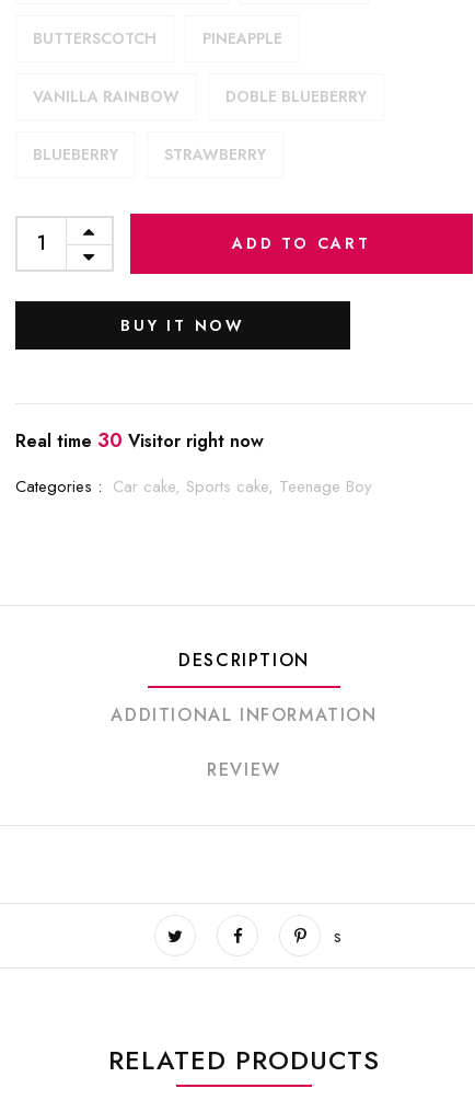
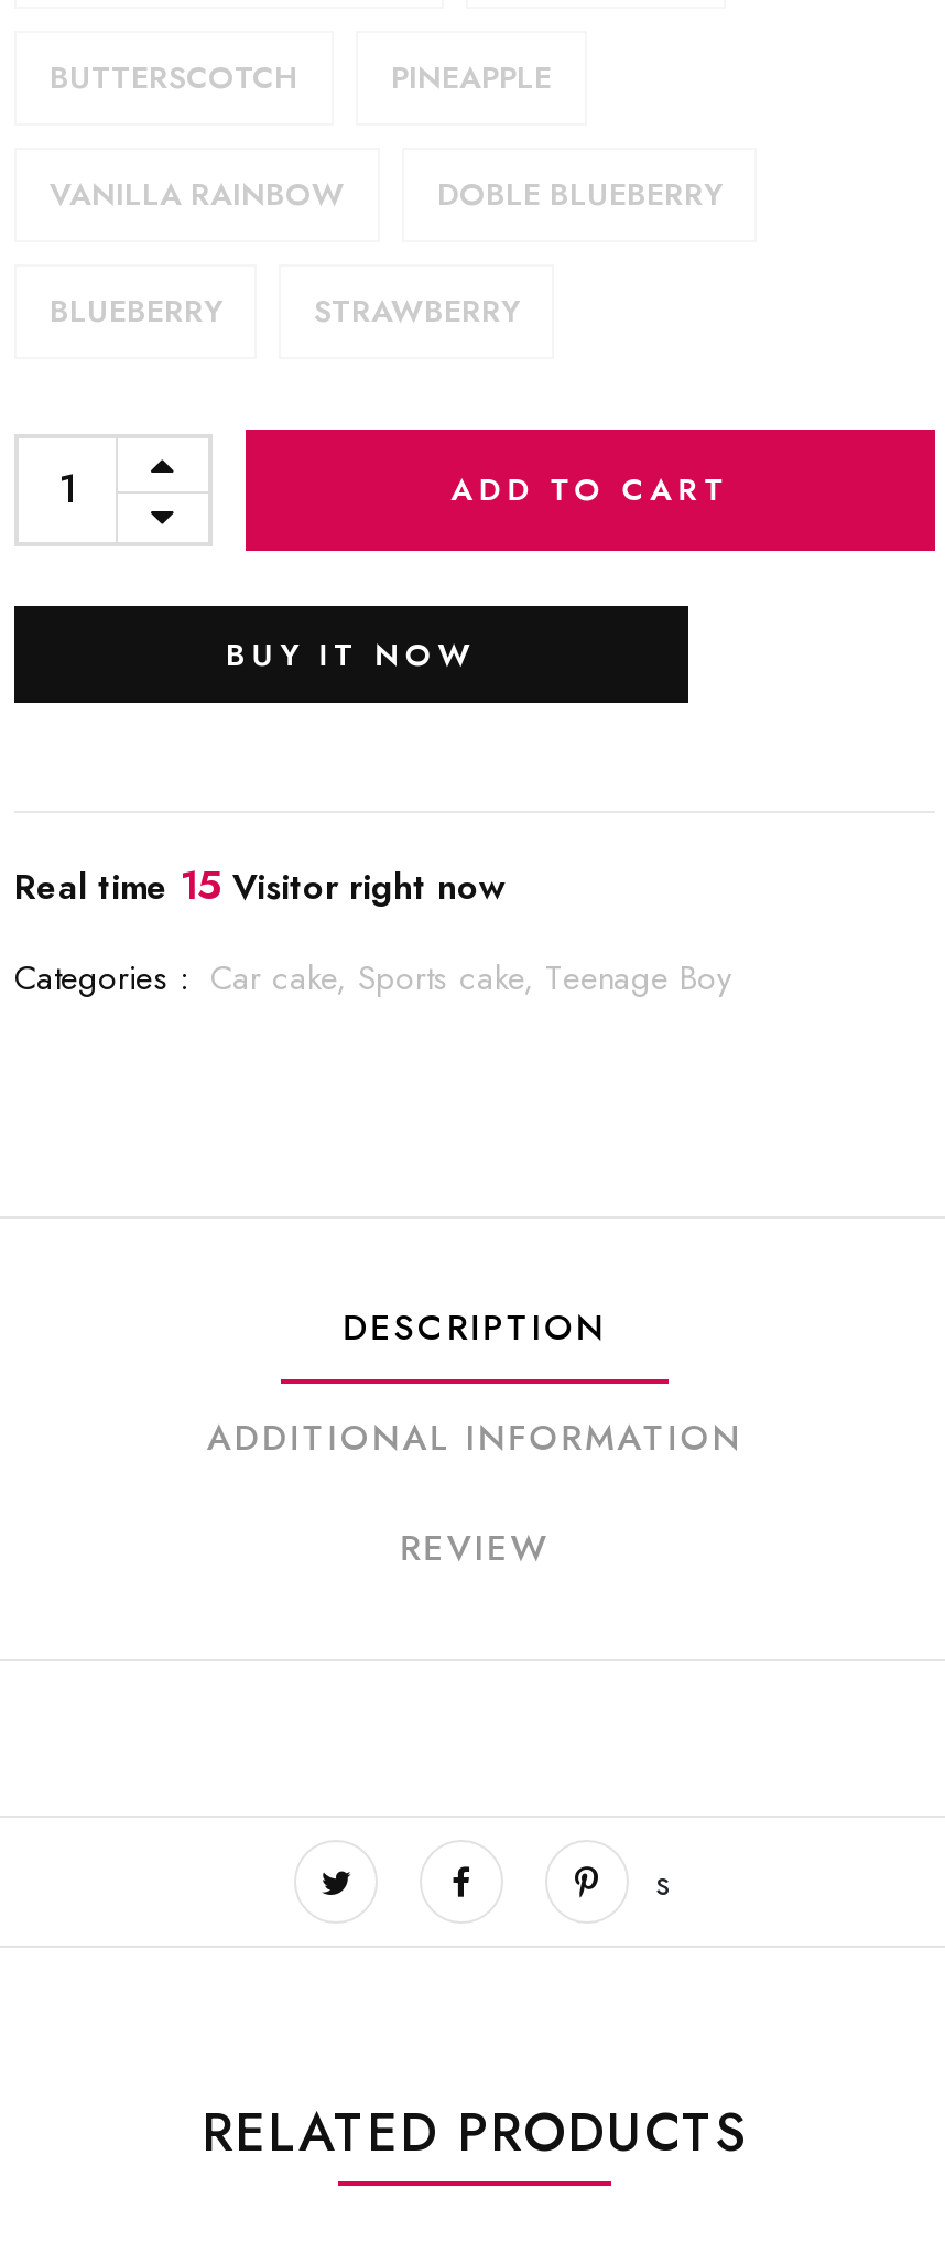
- Real time 30 Visitor right now
+ Real time 15 Visitor right now
